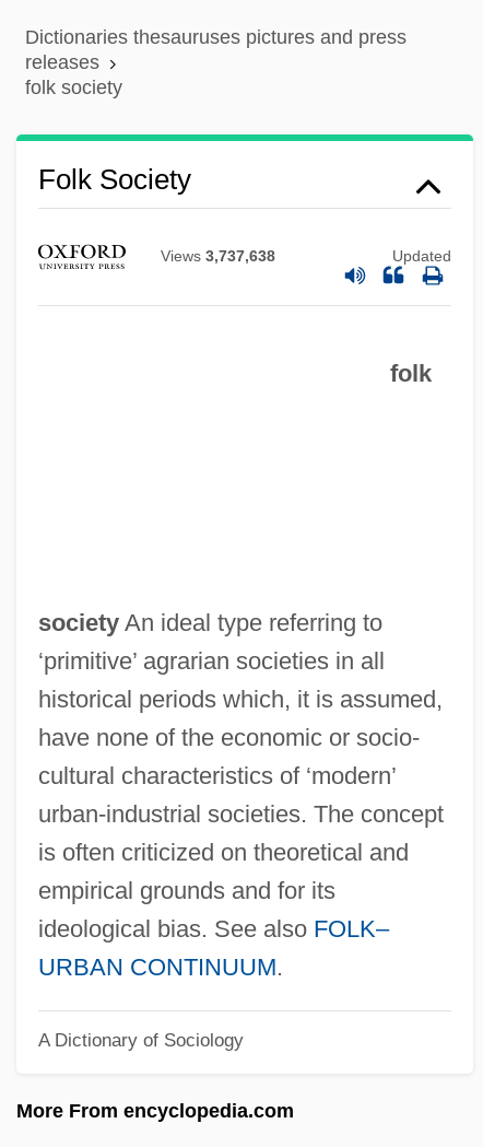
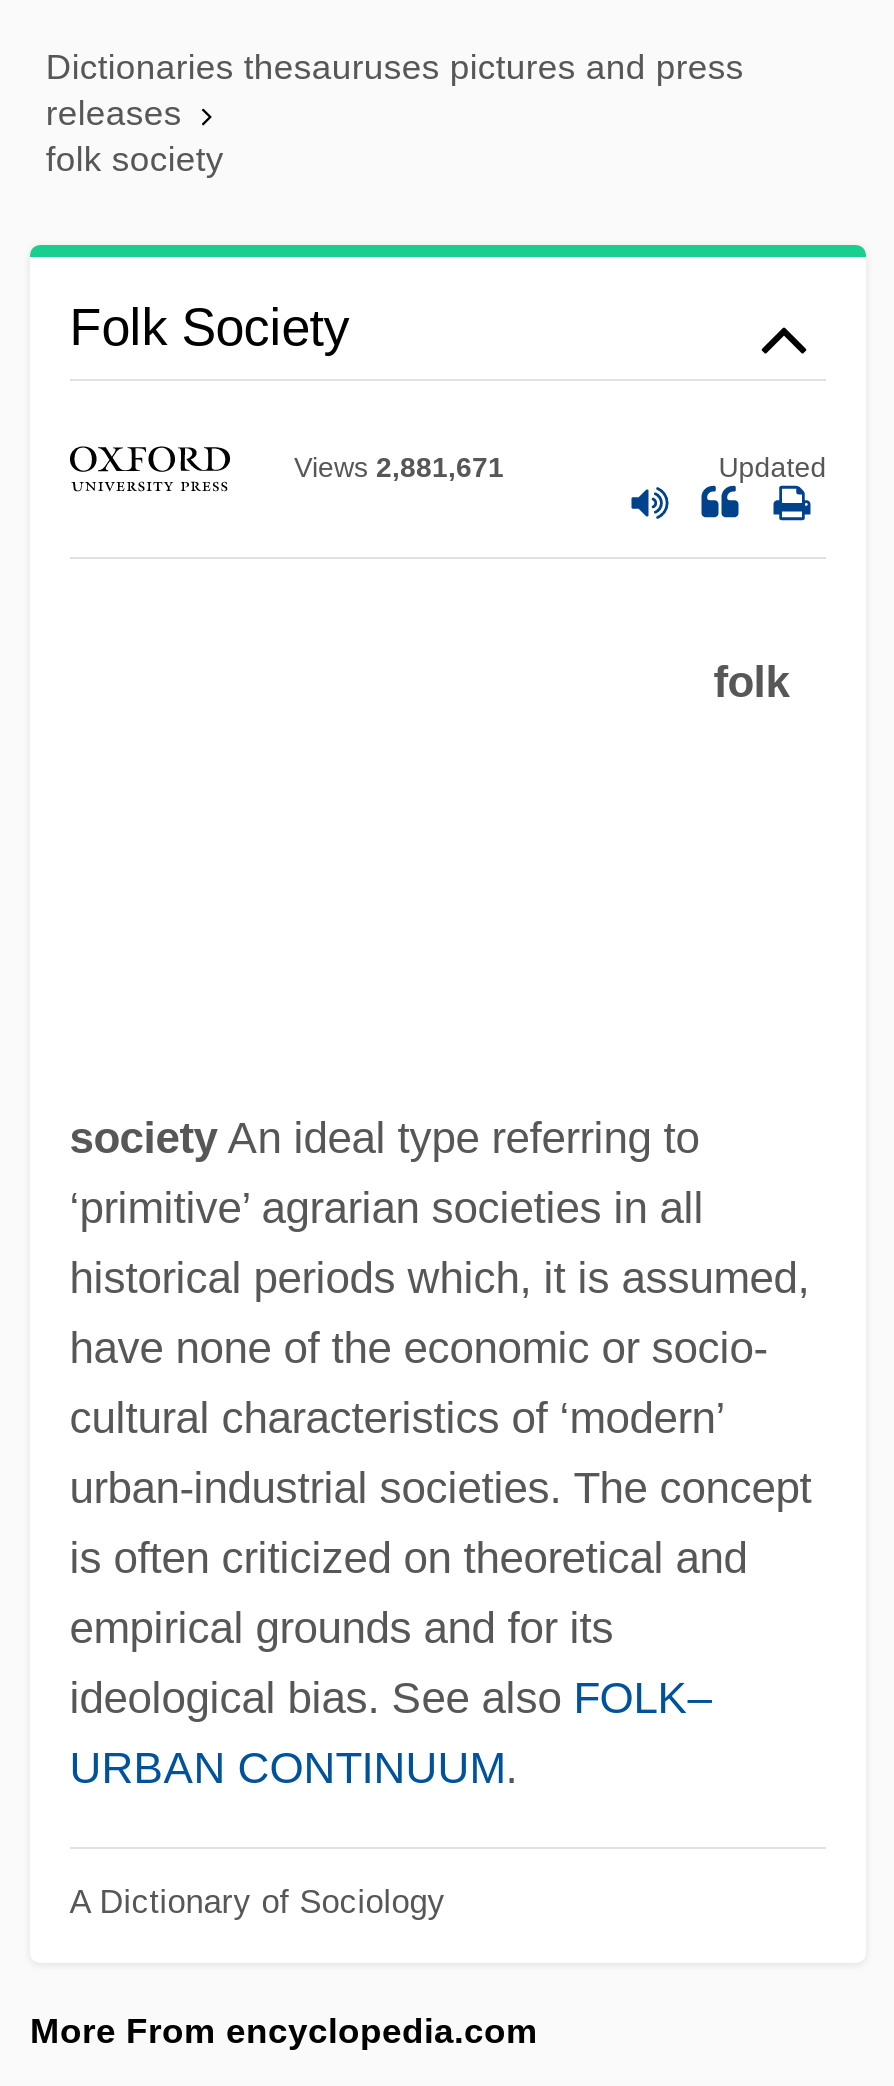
- Views 3,737,638
+ Views 2,881,671
